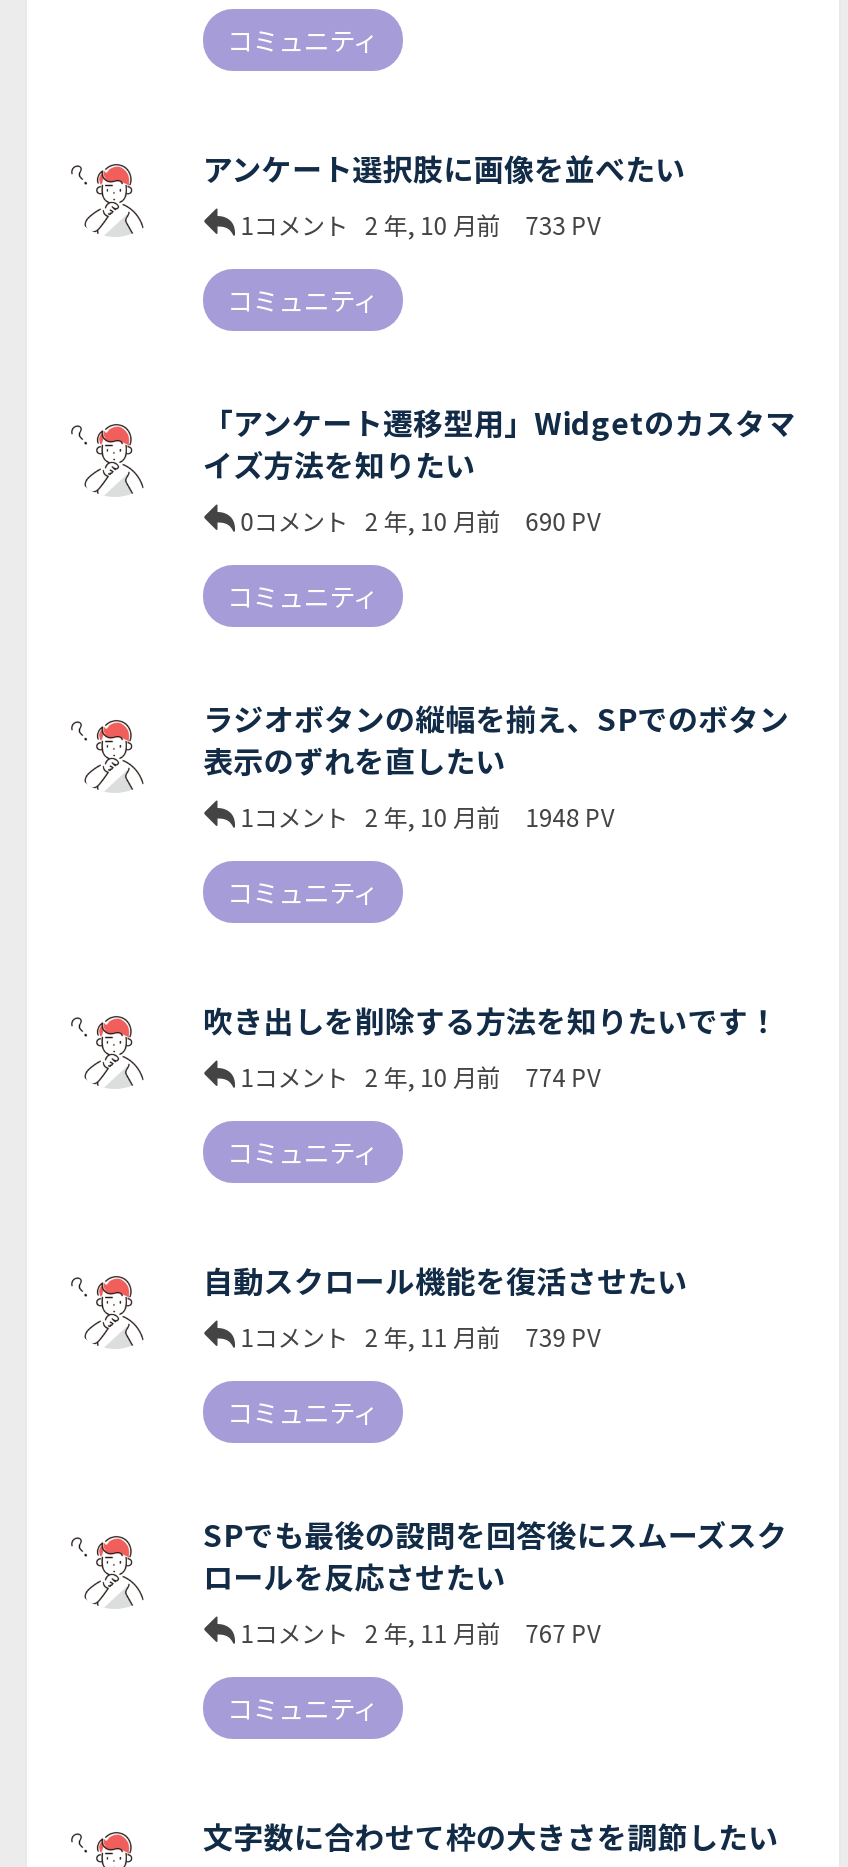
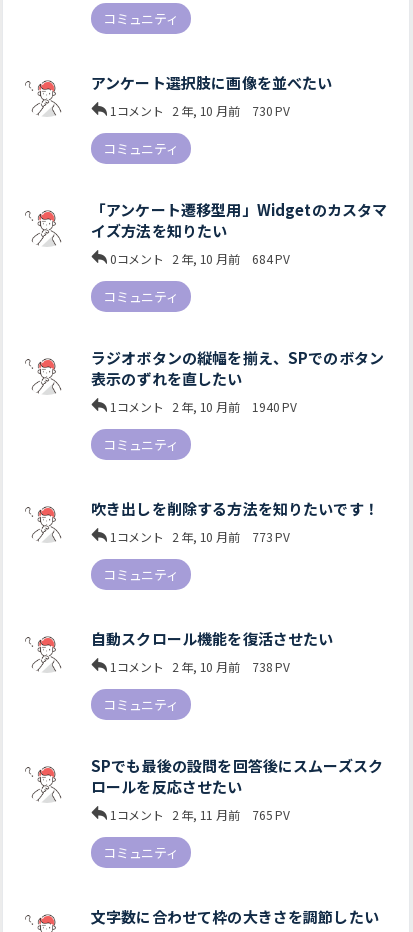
- 1コメント 2 年, 10 月前 733 PV
+ 1コメント 2 年, 10 月前 730 PV

- 0コメント 2 年, 10 月前 690 PV
+ 0コメント 2 年, 10 月前 684 PV

- 1コメント 2 年, 10 月前 1948 PV
+ 1コメント 2 年, 10 月前 1940 PV

- 1コメント 2 年, 10 月前 774 PV
+ 1コメント 2 年, 10 月前 773 PV

- 1コメント 2 年, 11 月前
+ 1コメント 2 年, 10 月前

- 739 PV
+ 738 PV

- 1コメント 2 年, 11 月前 767 PV
+ 1コメント 2 年, 11 月前 765 PV
